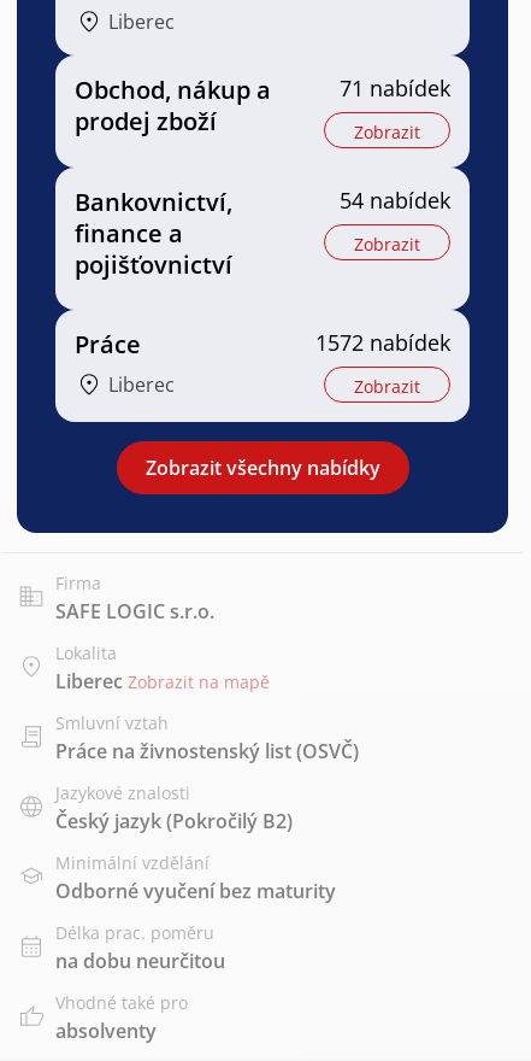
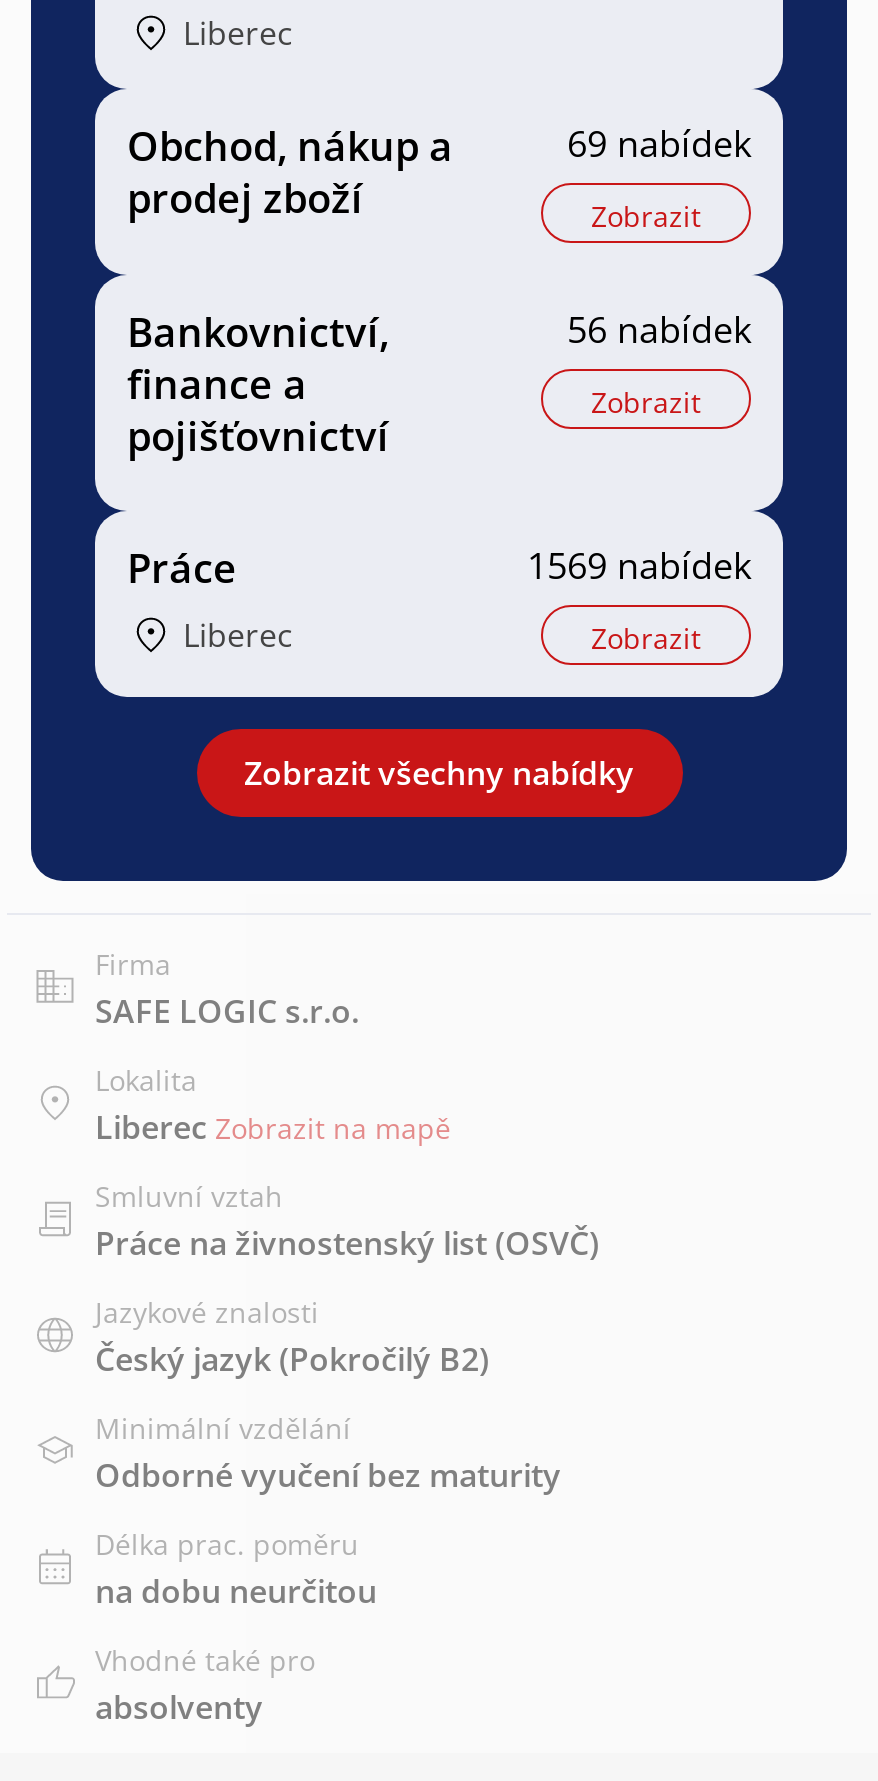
- 71 nabídek
+ 69 nabídek

- 54 nabídek
+ 56 nabídek

- 1572 nabídek
+ 1569 nabídek
